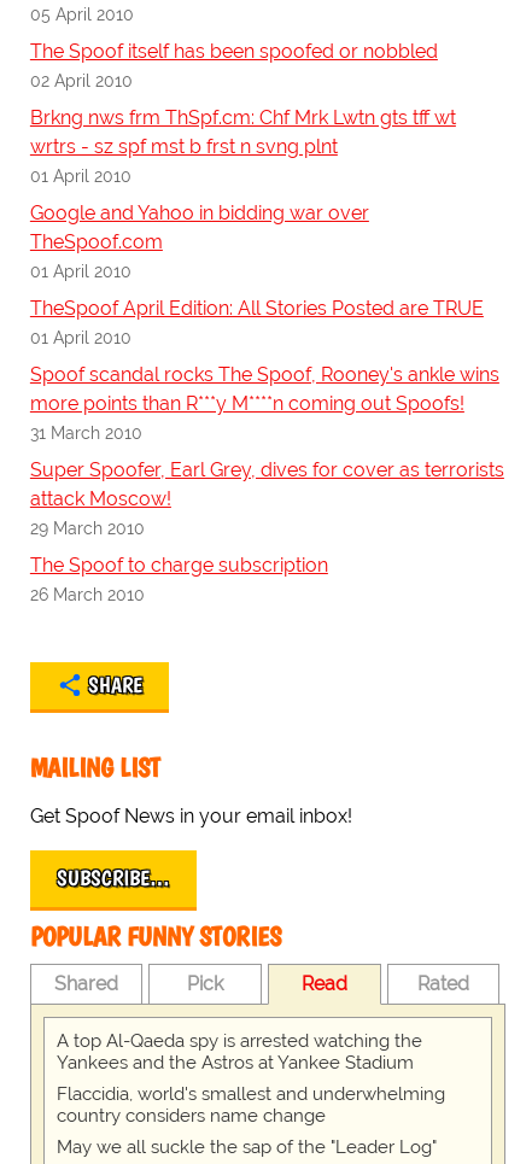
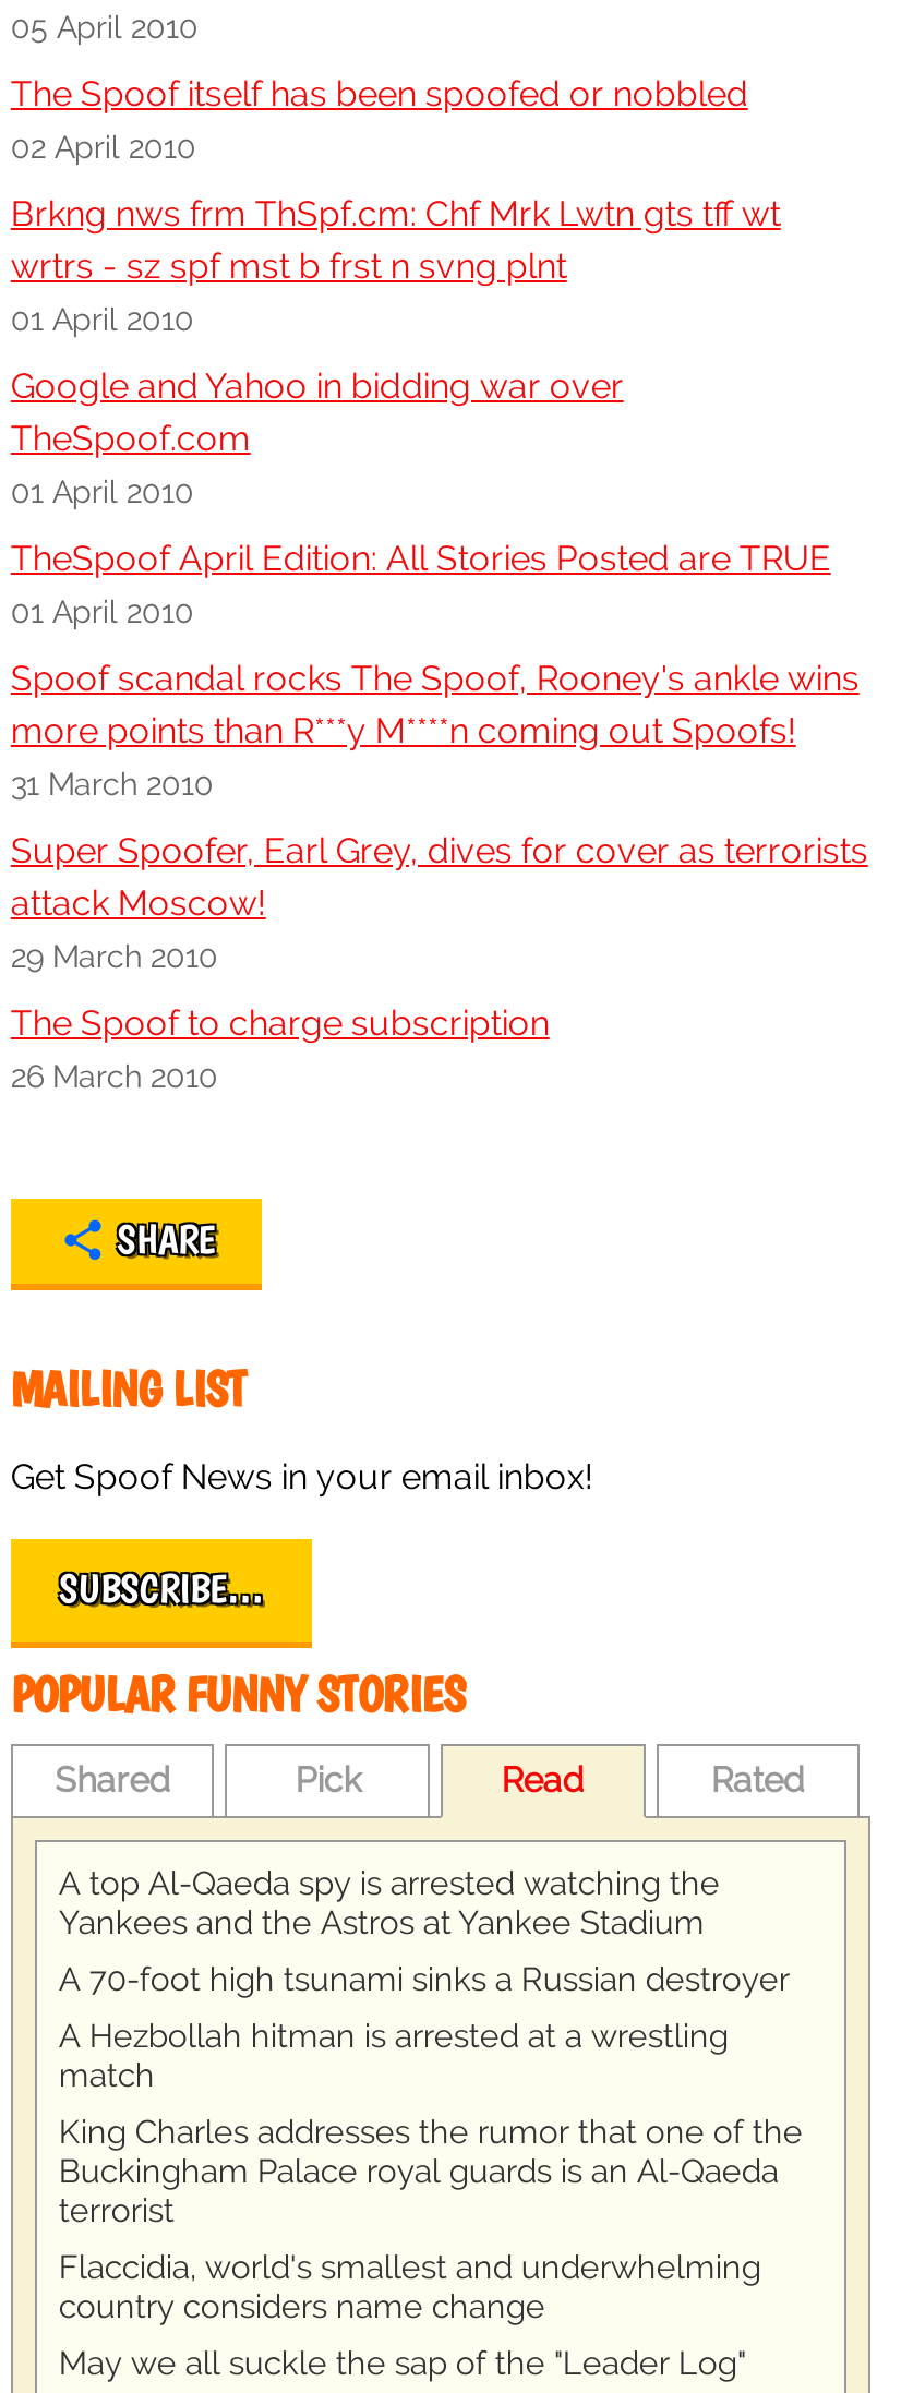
+ A 70-foot high tsunami sinks a Russian destroyer
+ A Hezbollah hitman is arrested at a wrestling
+ match
+ King Charles addresses the rumor that one of the
+ Buckingham Palace royal guards is an Al-Qaeda
+ terrorist
